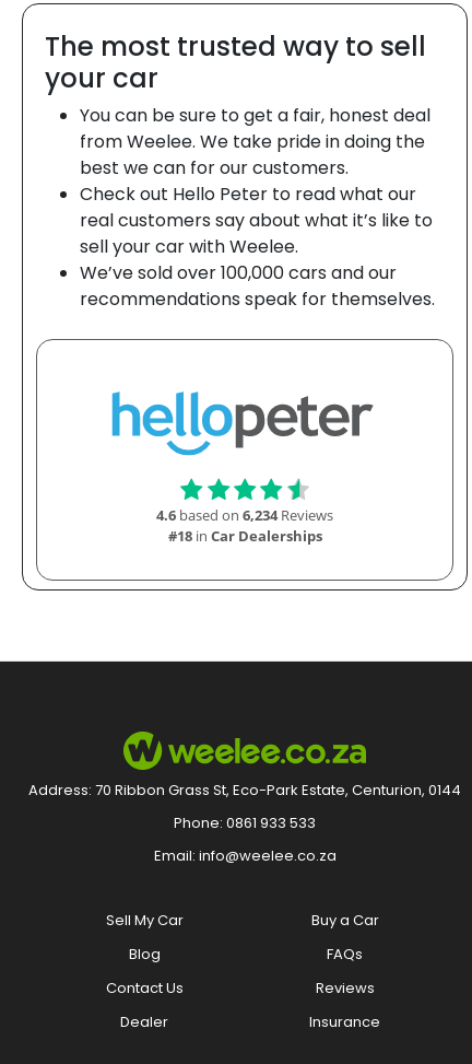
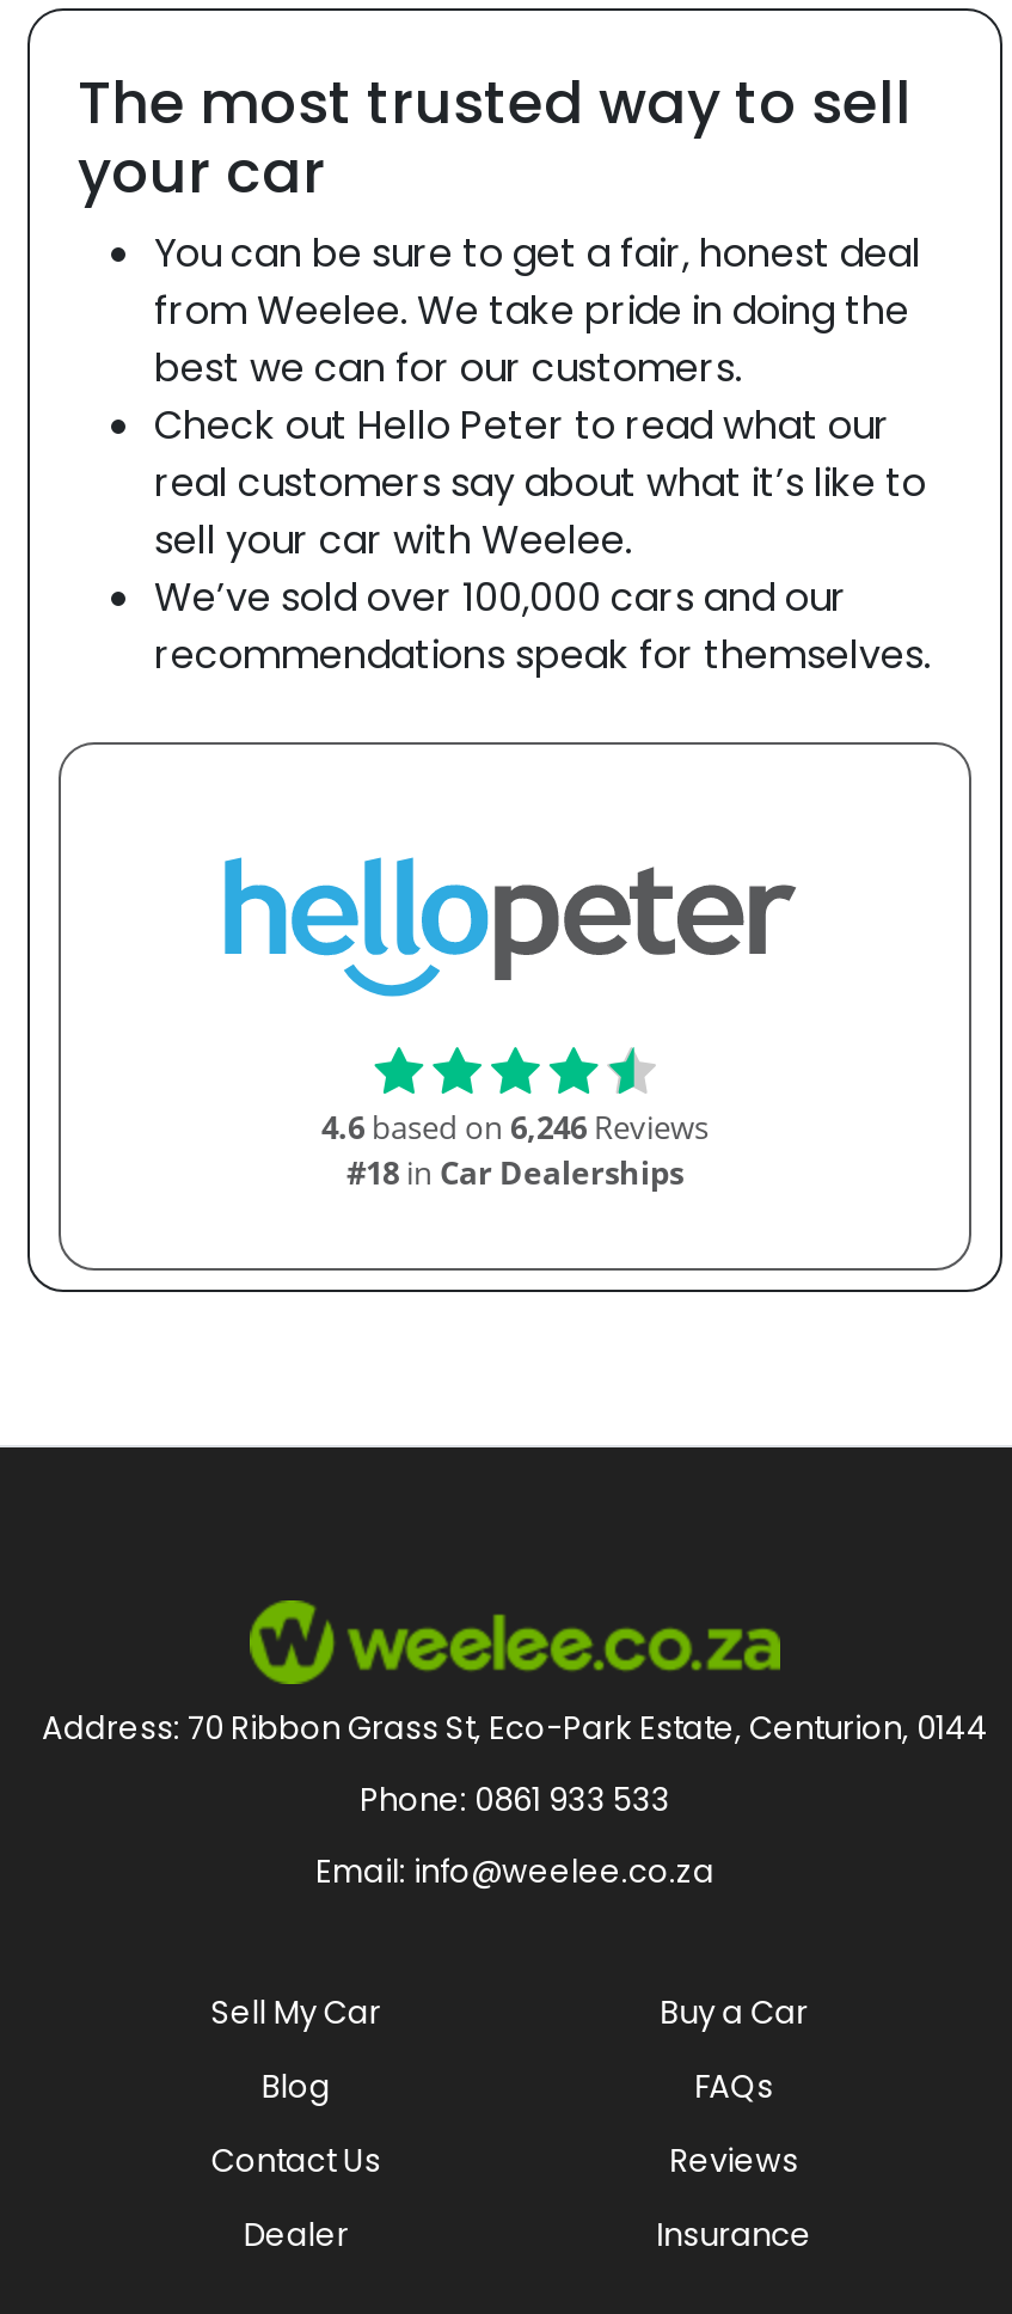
- 4.6 based on 6,234 Reviews
+ 4.6 based on 6,246 Reviews
